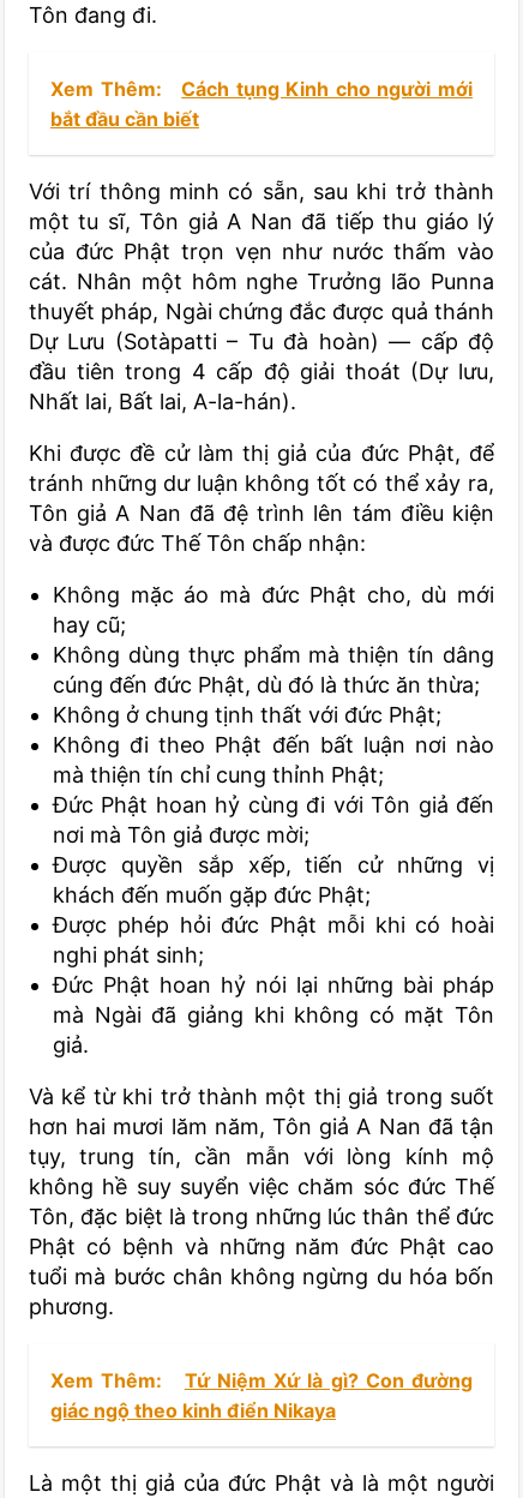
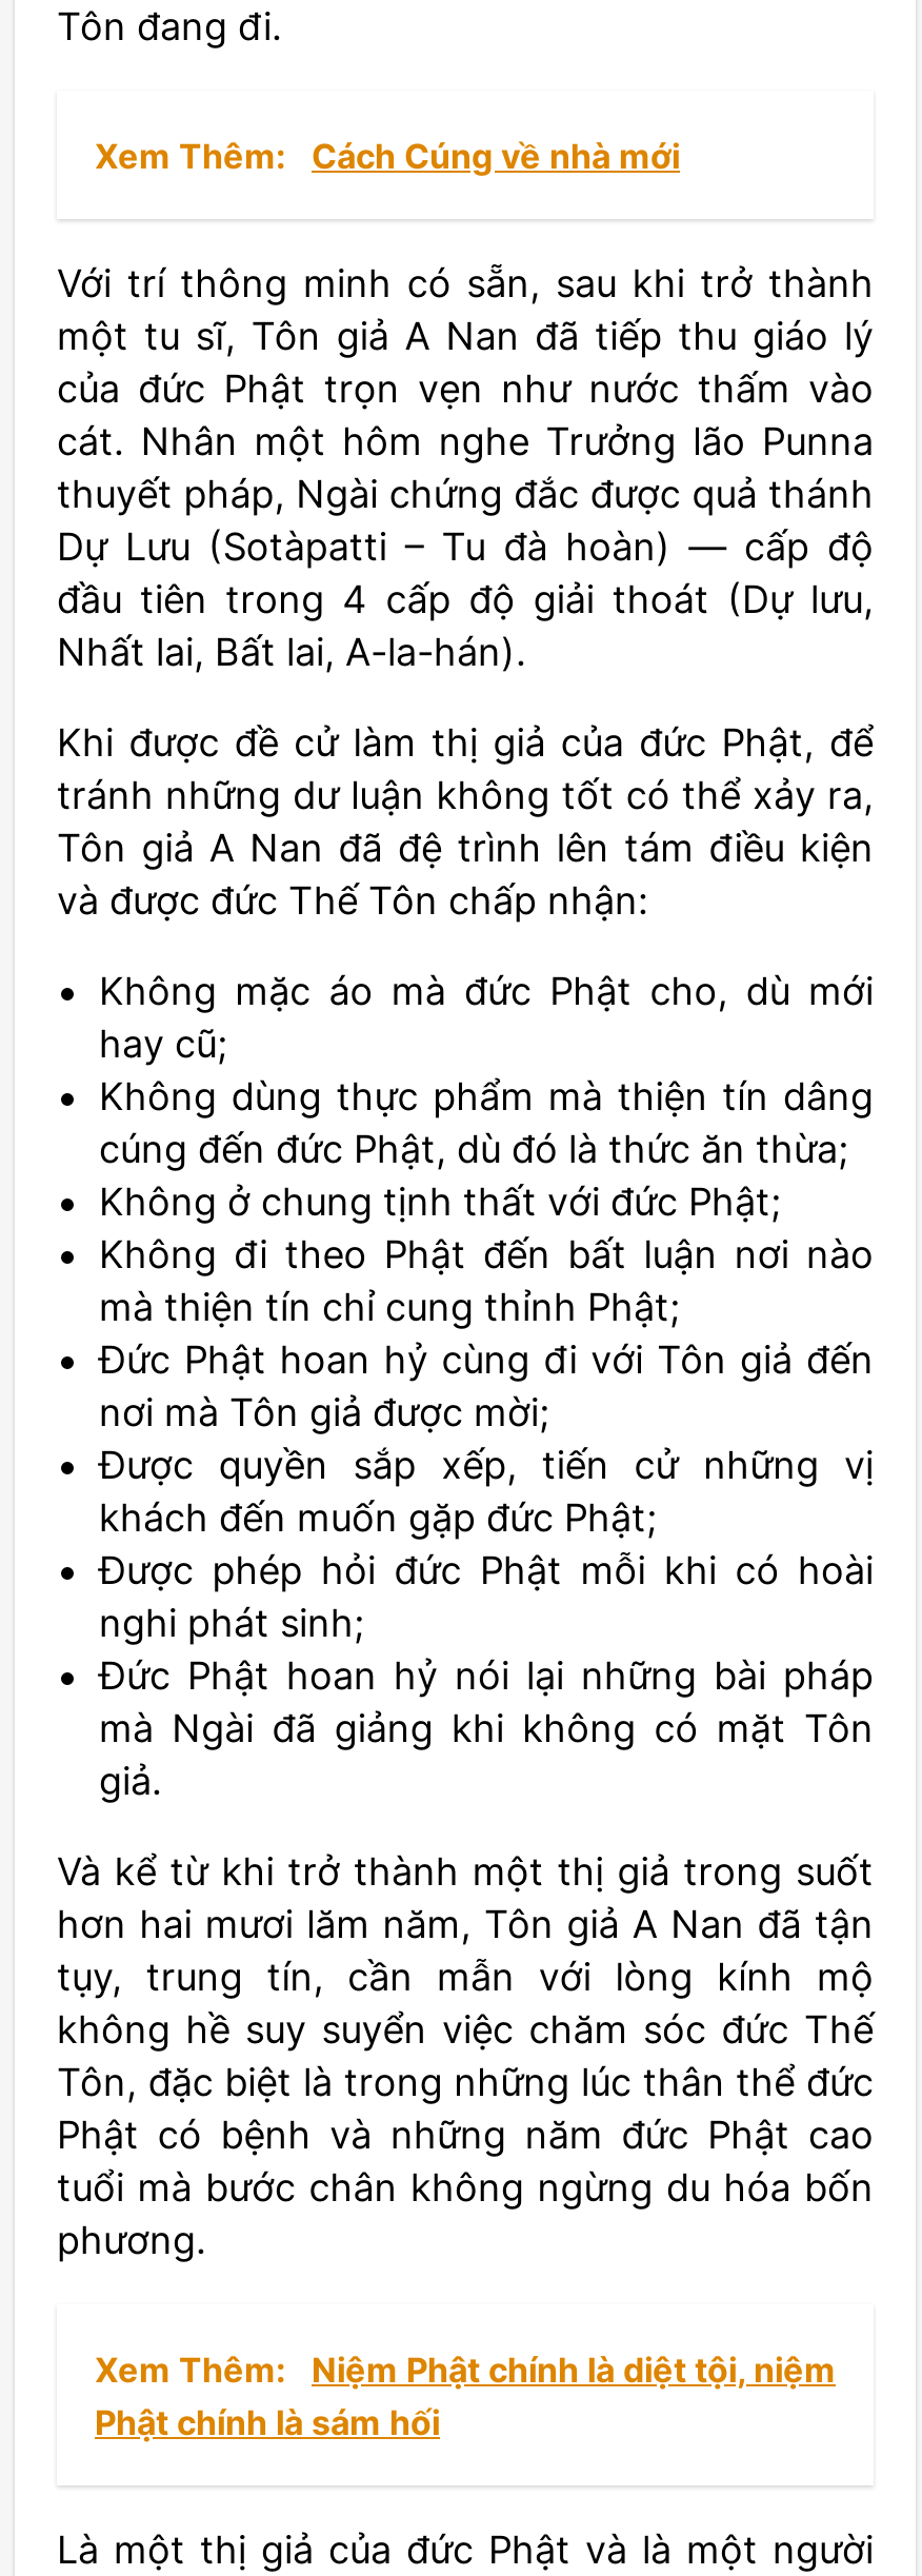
- Xem Thêm: Cách tụng Kinh cho người mới
- bắt đầu cần biết
+ Xem Thêm: Cách Cúng về nhà mới

- Xem Thêm:
- Tứ Niệm Xứ là gì? Con đường
- giác ngộ theo kinh điển Nikaya
+ Xem Thêm: Niệm Phật chính là diệt tội, niệm
+ Phật chính là sám hối
